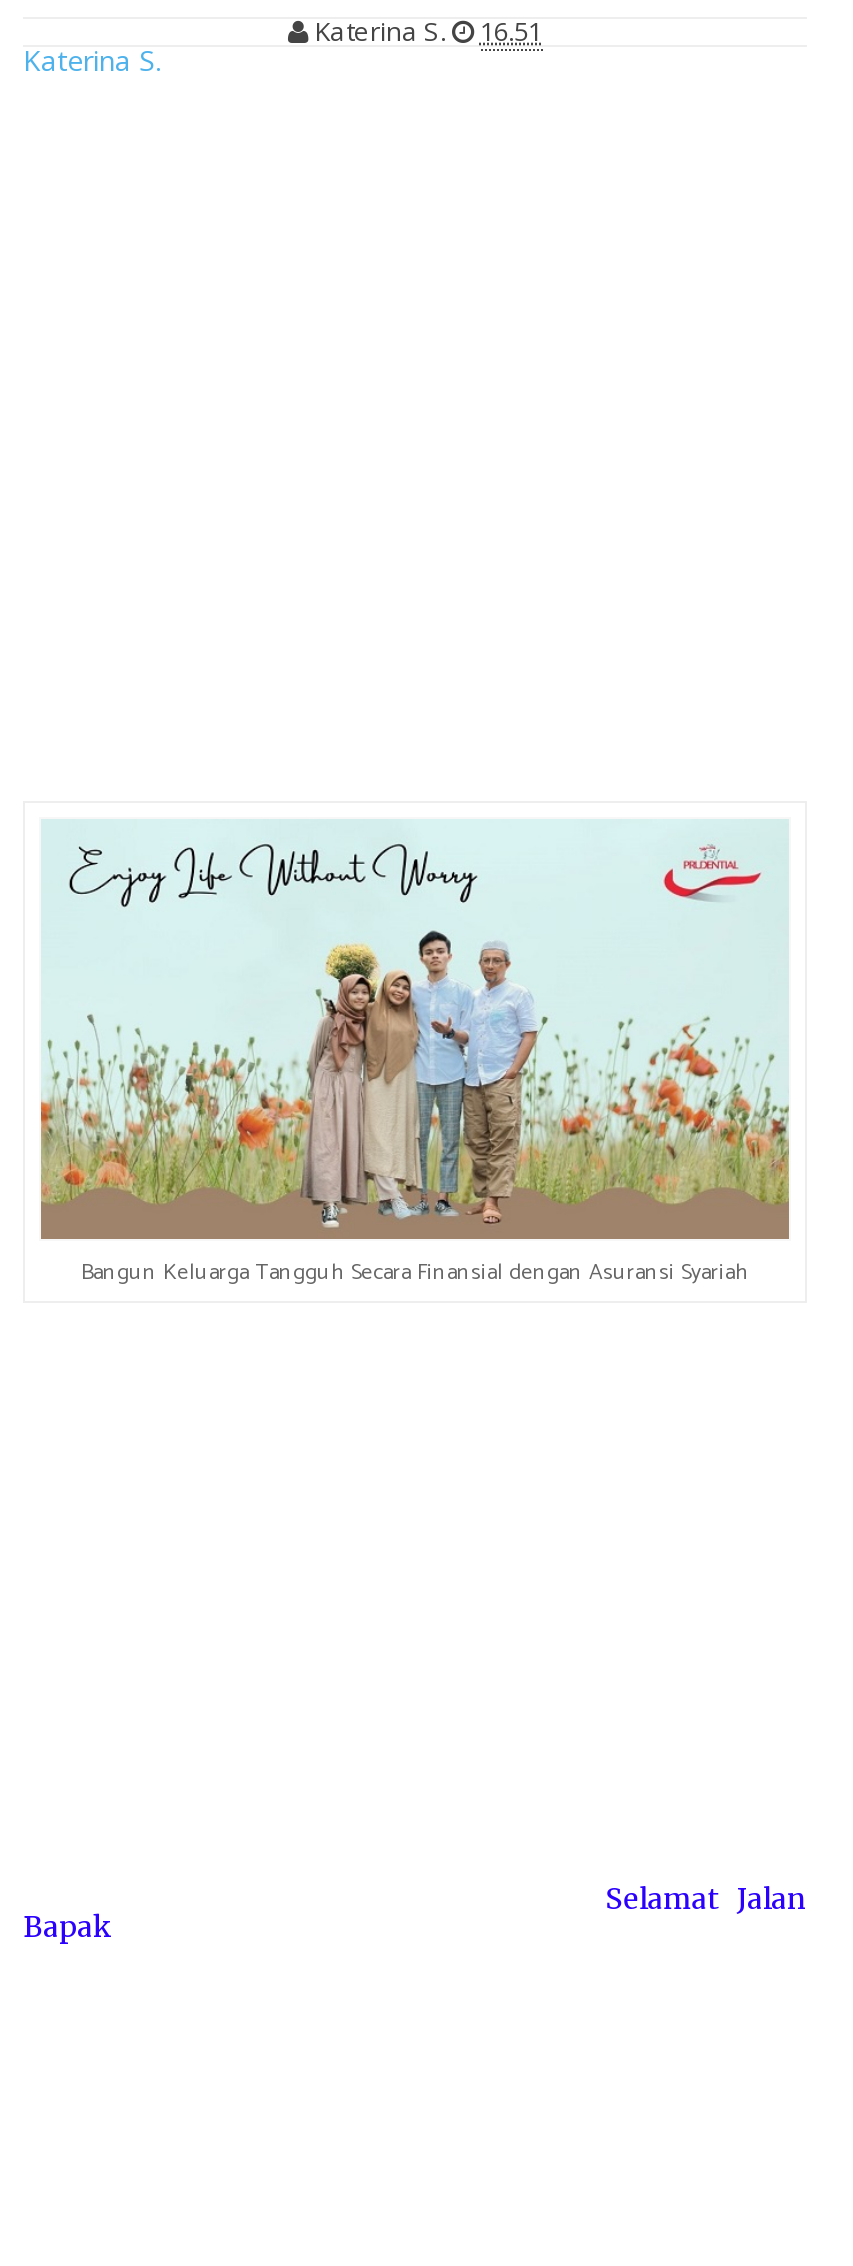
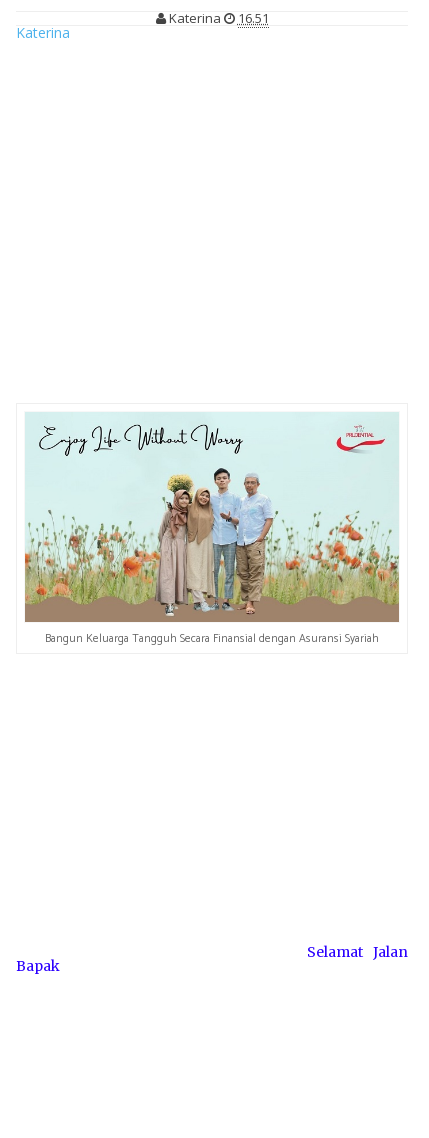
- Katerina S.
+ Katerina

- Katerina S.
+ Katerina
